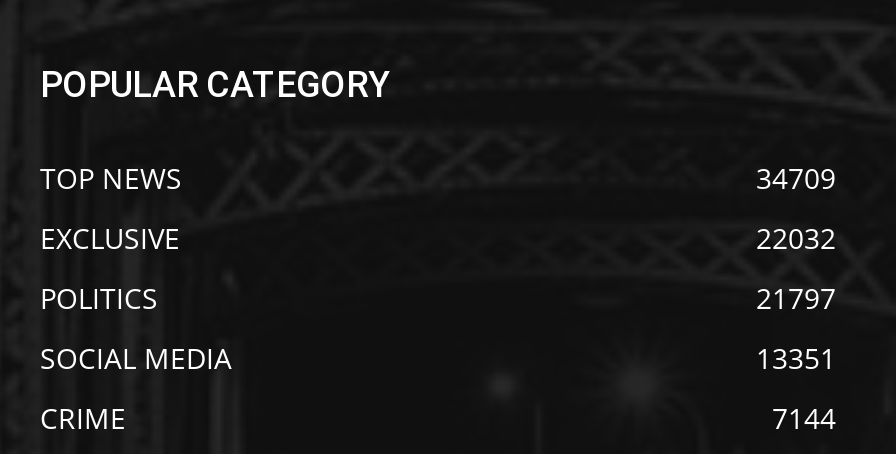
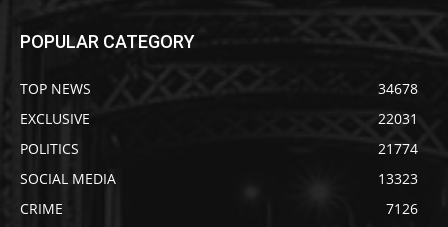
- 34709
+ 34678

- 22032
+ 22031

- 21797
+ 21774

- 13351
+ 13323

- 7144
+ 7126
